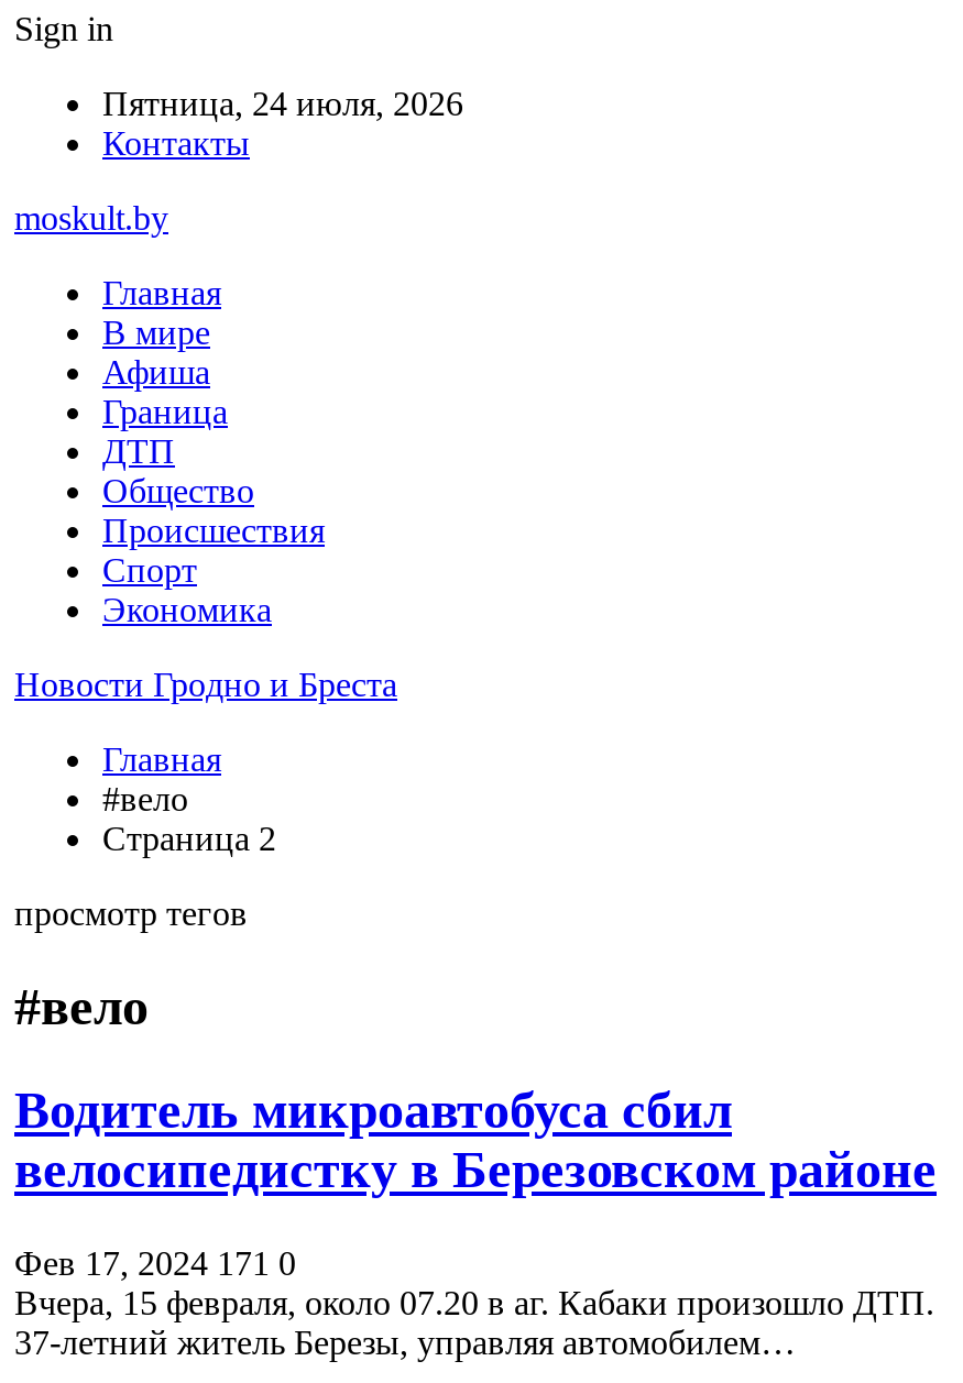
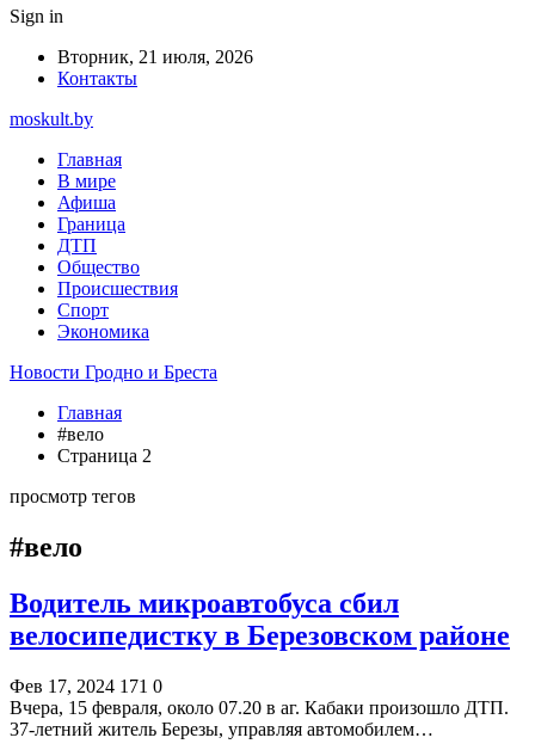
- Пятница, 24 июля, 2026
+ Вторник, 21 июля, 2026
